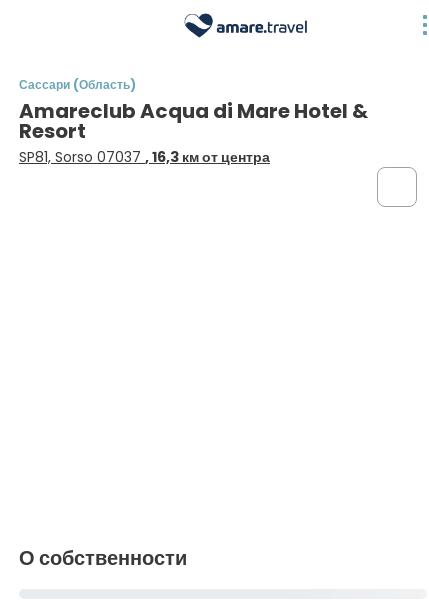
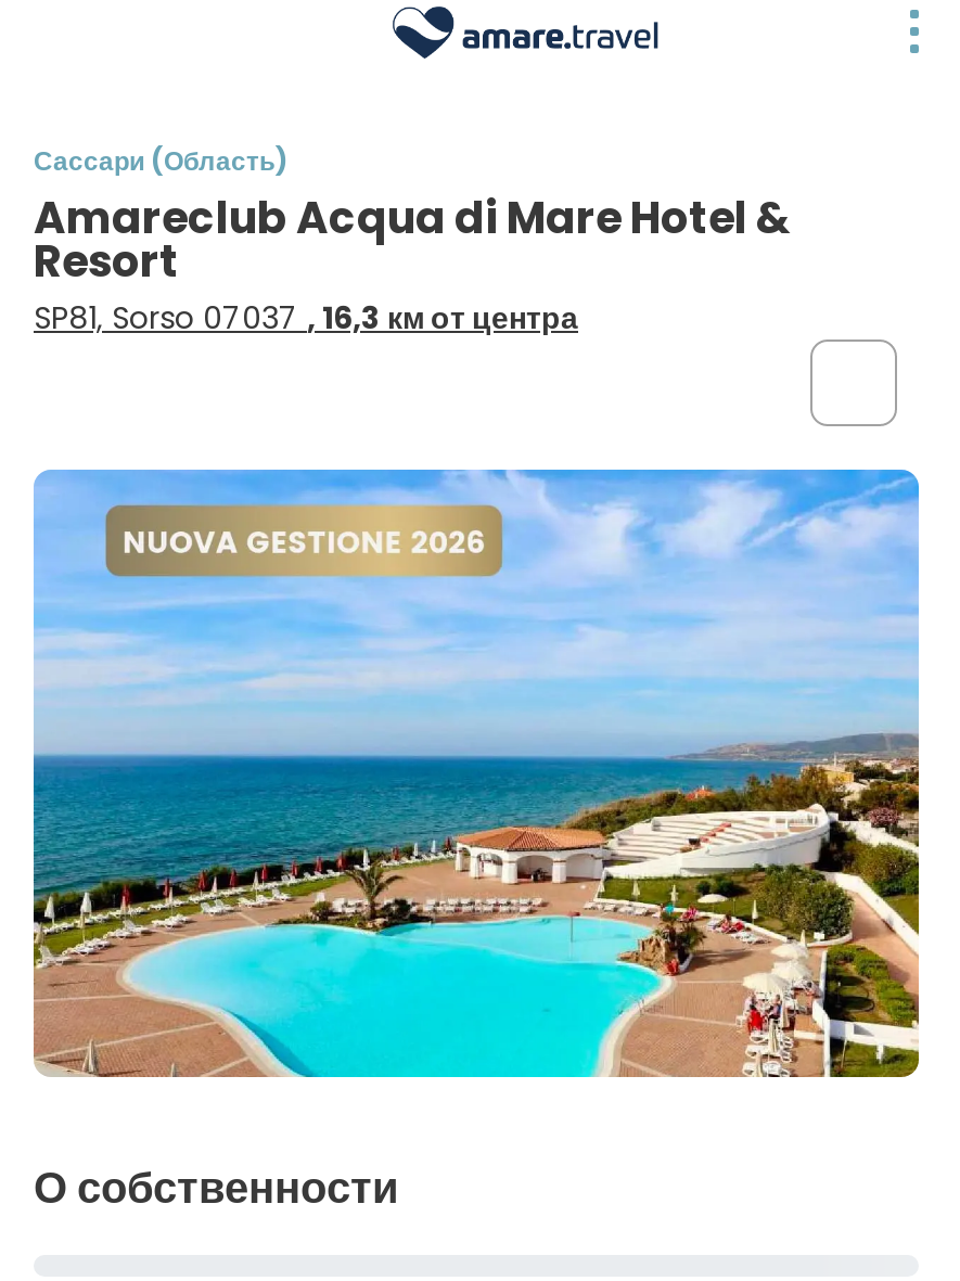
+ [image]
